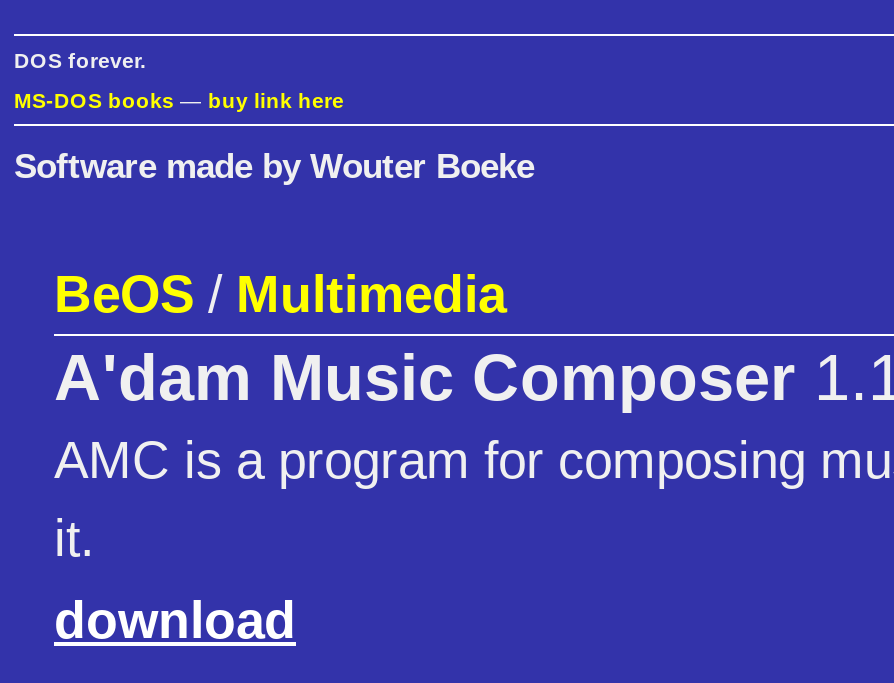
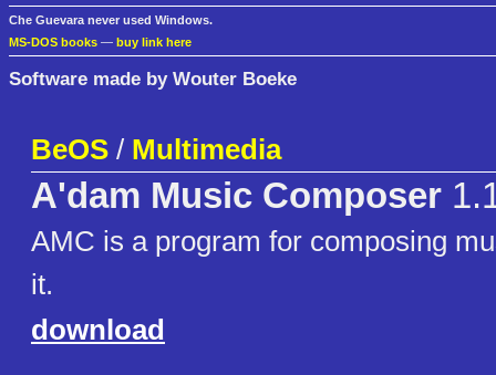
- DOS forever.
+ Che Guevara never used Windows.
